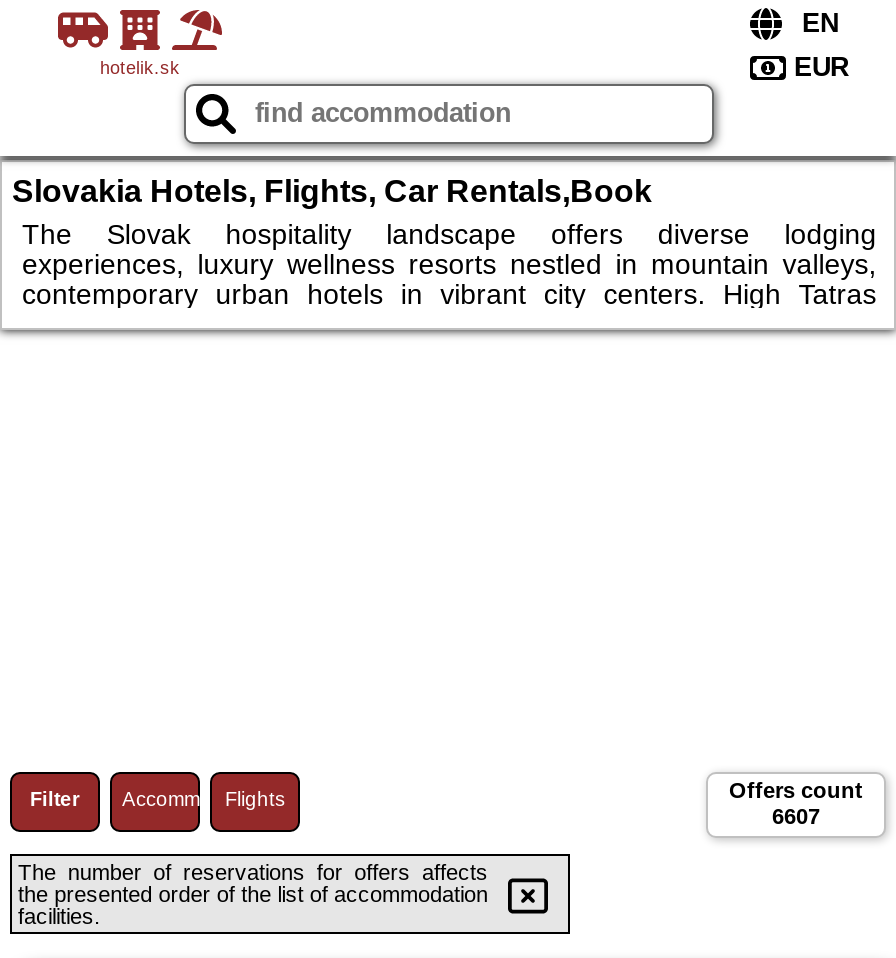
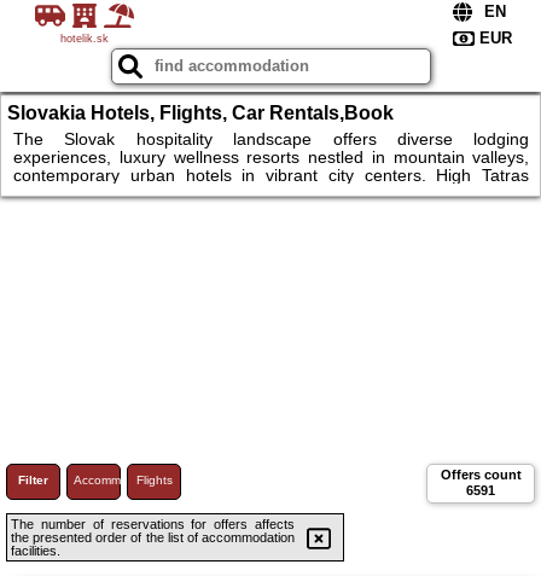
- 6607
+ 6591
